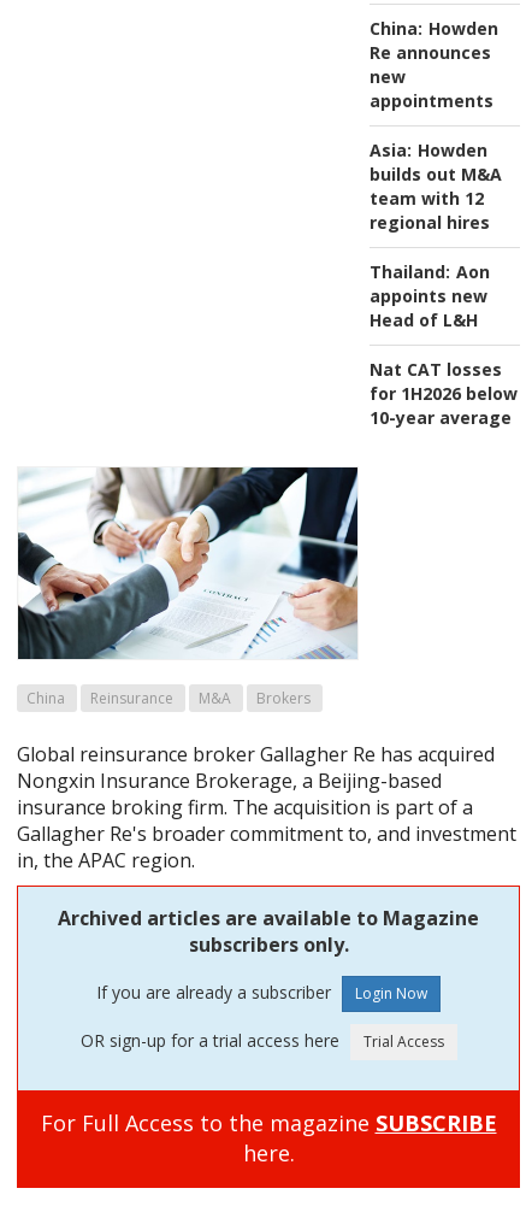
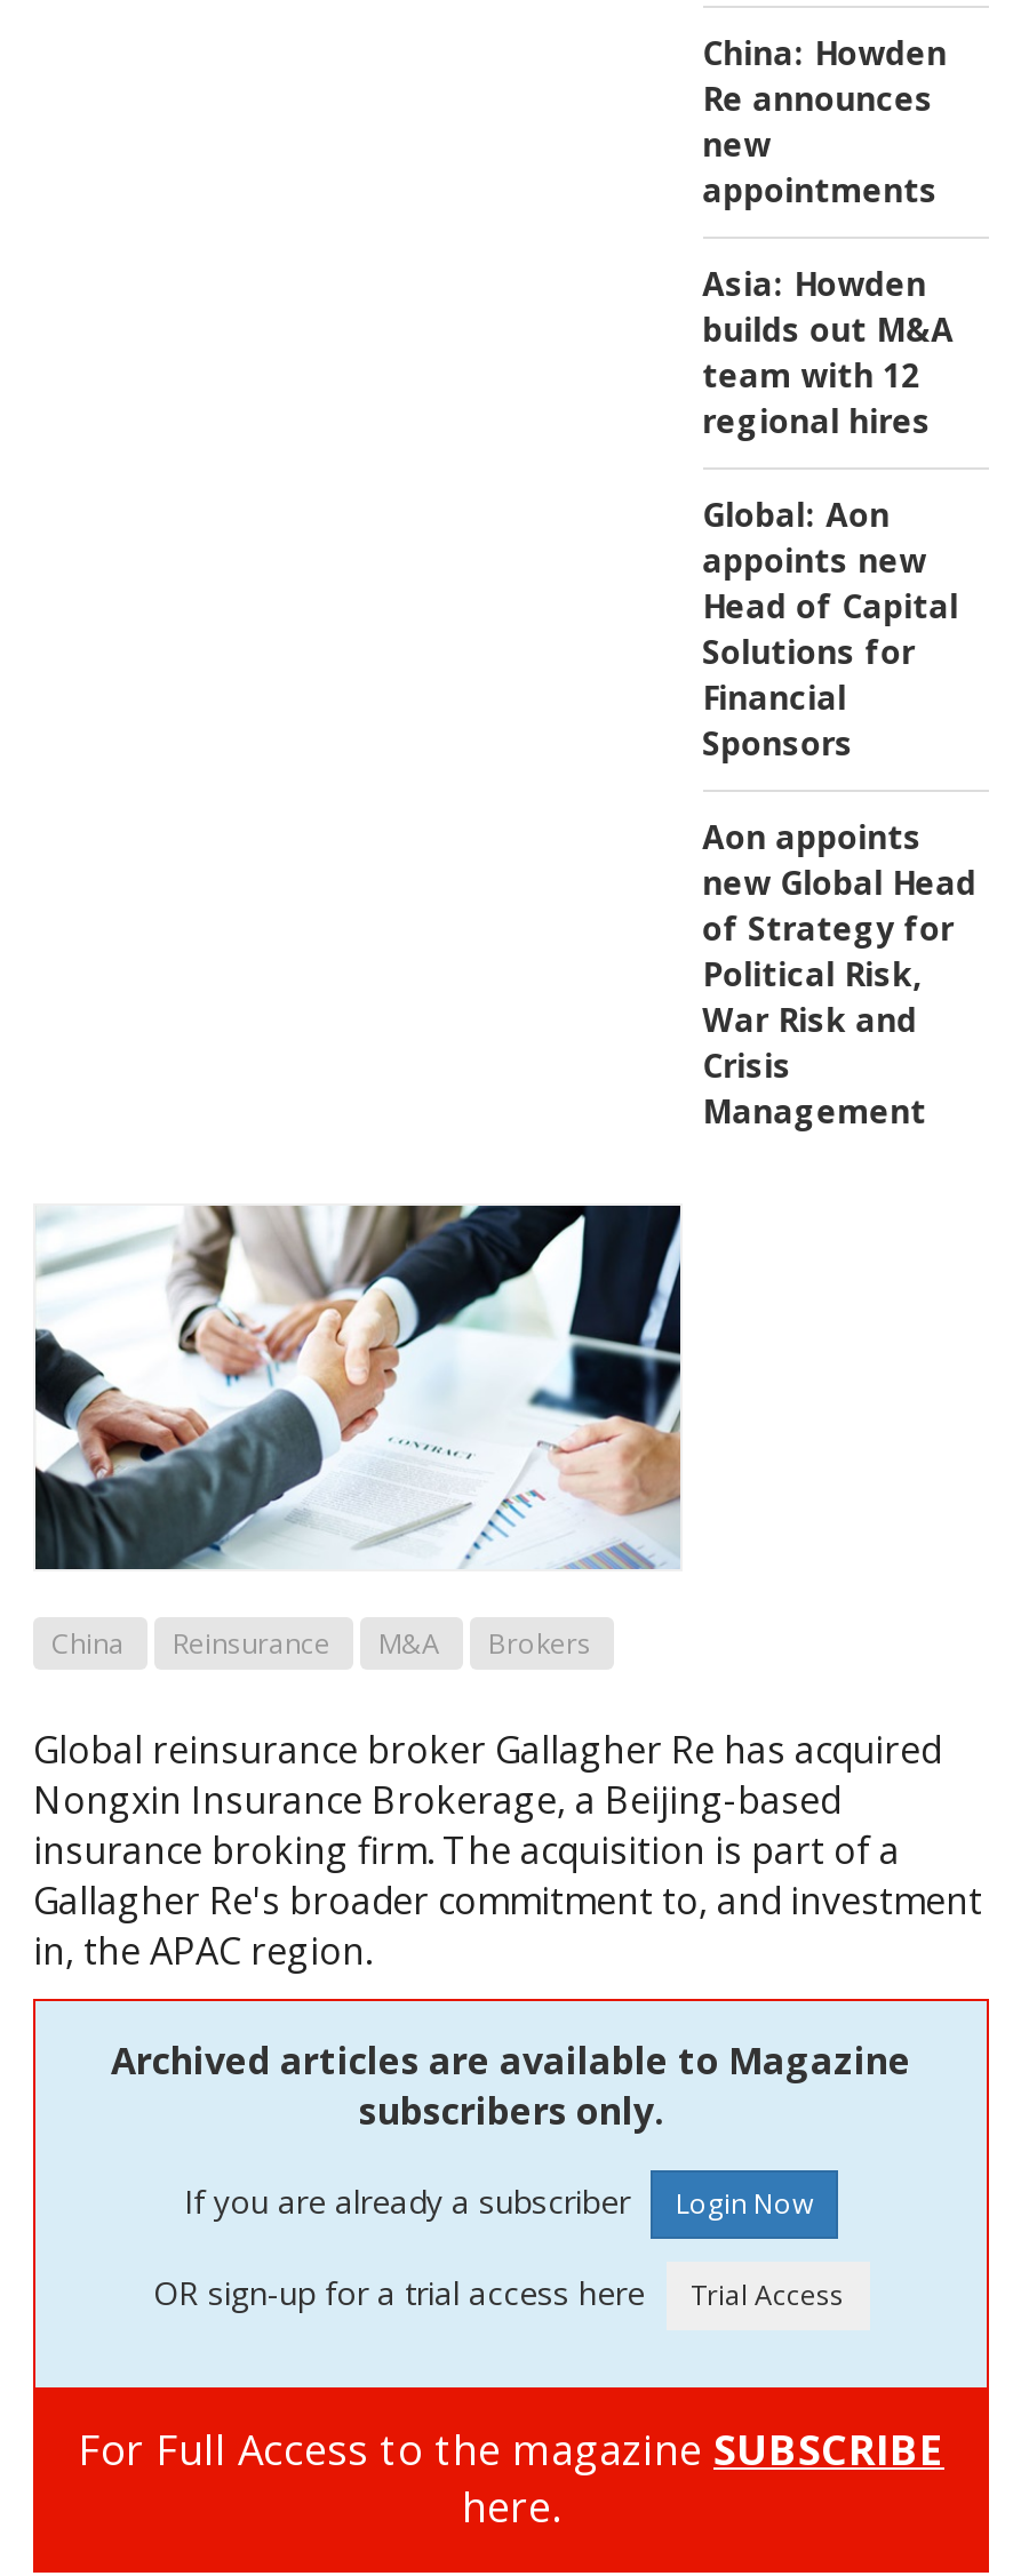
- Thailand: Aon
+ Global: Aon

- Head of L&H
+ Head of Capital
+ Solutions for
+ Financial
+ Sponsors

- Nat CAT losses
- for 1H2026 below
- 10-year average
+ Aon appoints
+ new Global Head
+ of Strategy for
+ Political Risk,
+ War Risk and
+ Crisis
+ Management
